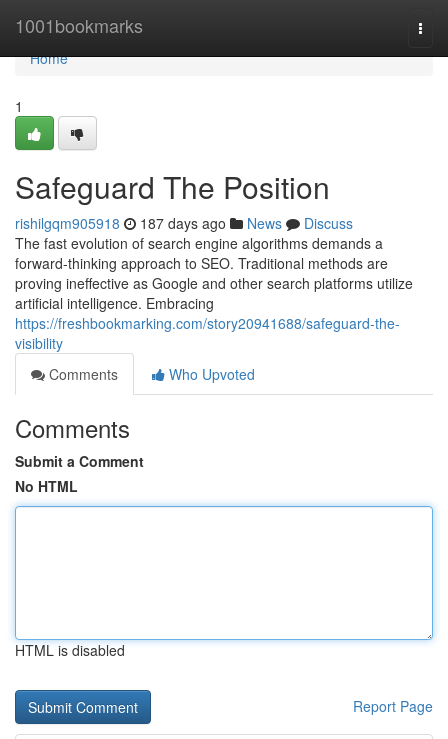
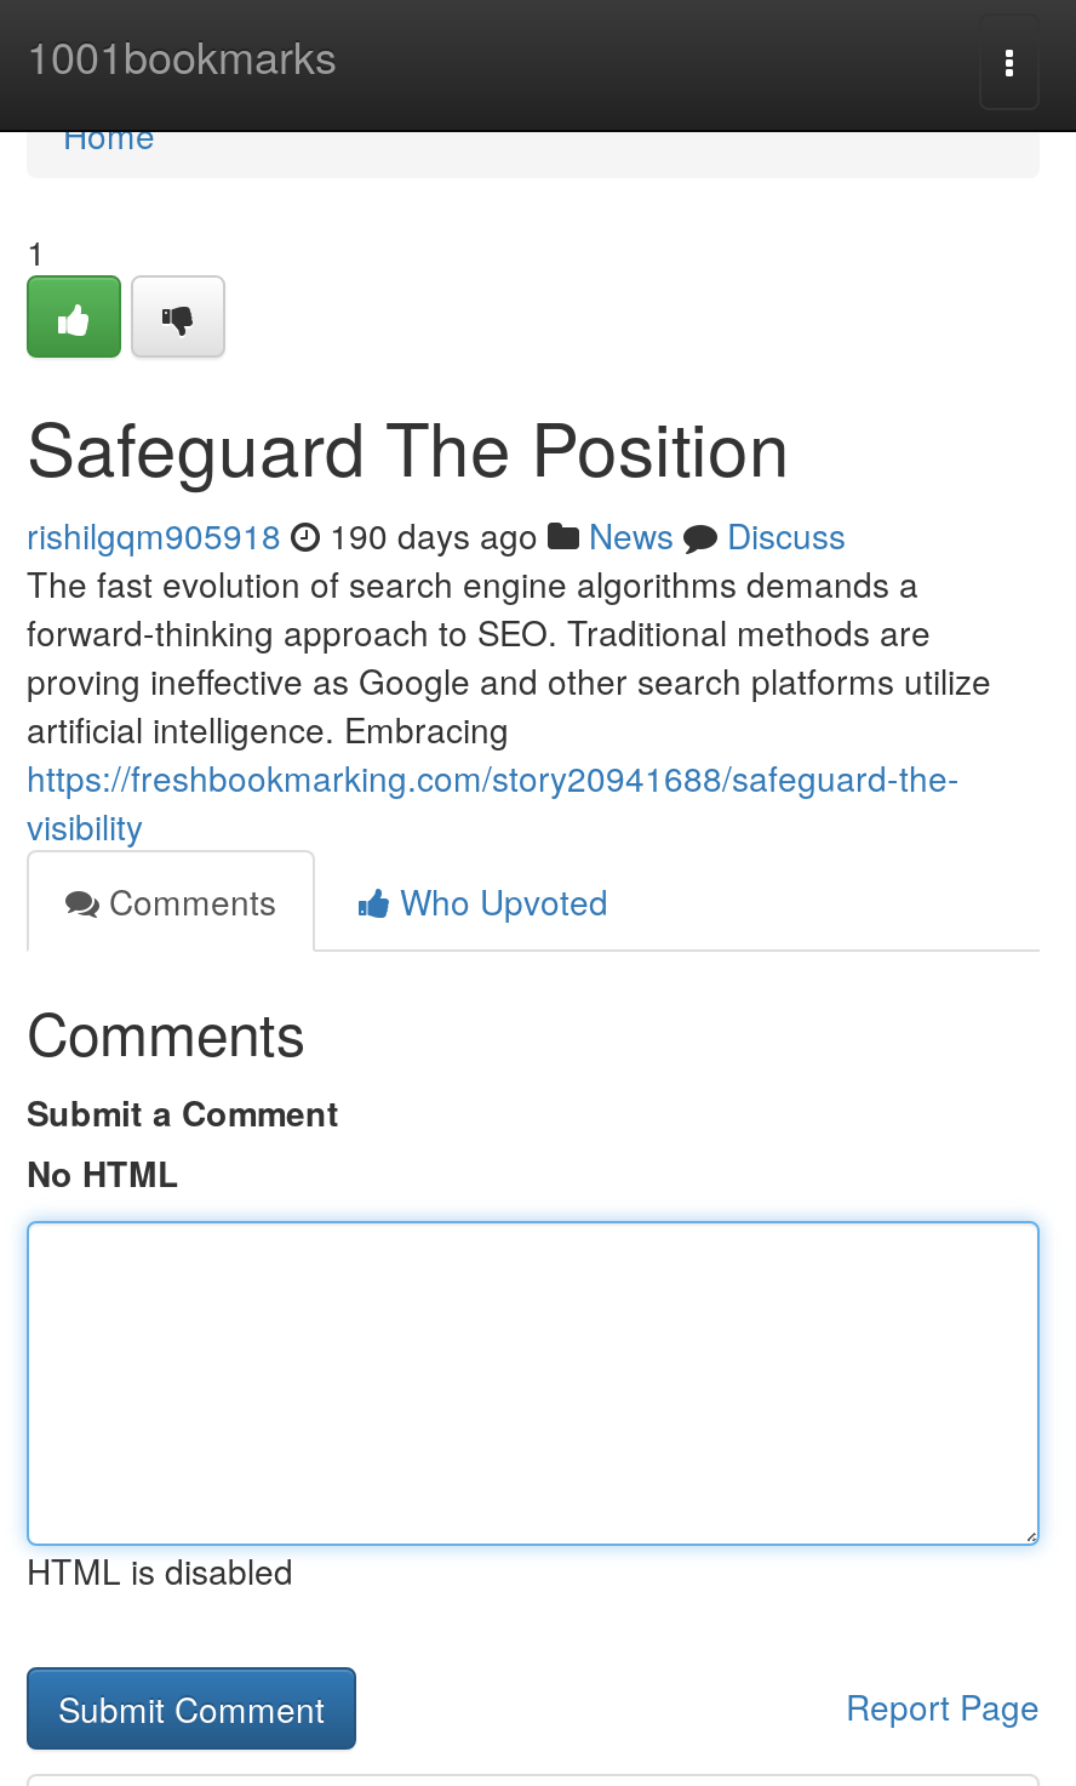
- rishilgqm905918 187 days ago News Discuss
+ rishilgqm905918 190 days ago News Discuss
